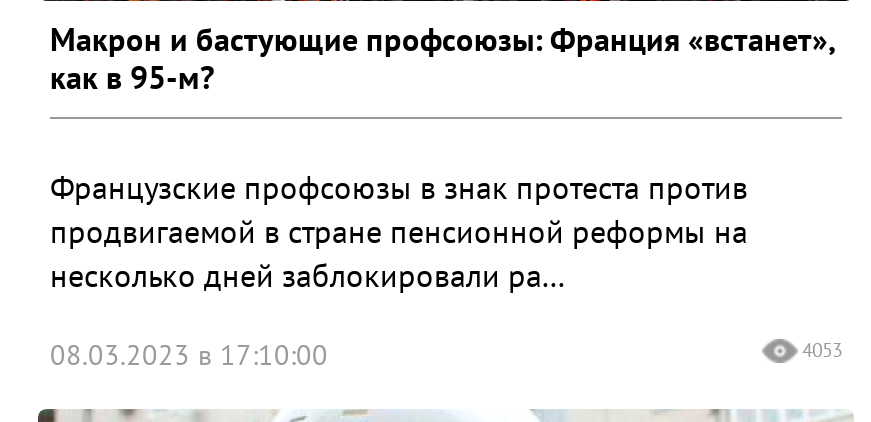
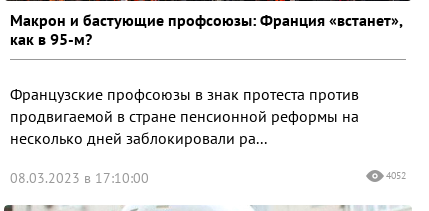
- 4053
+ 4052
